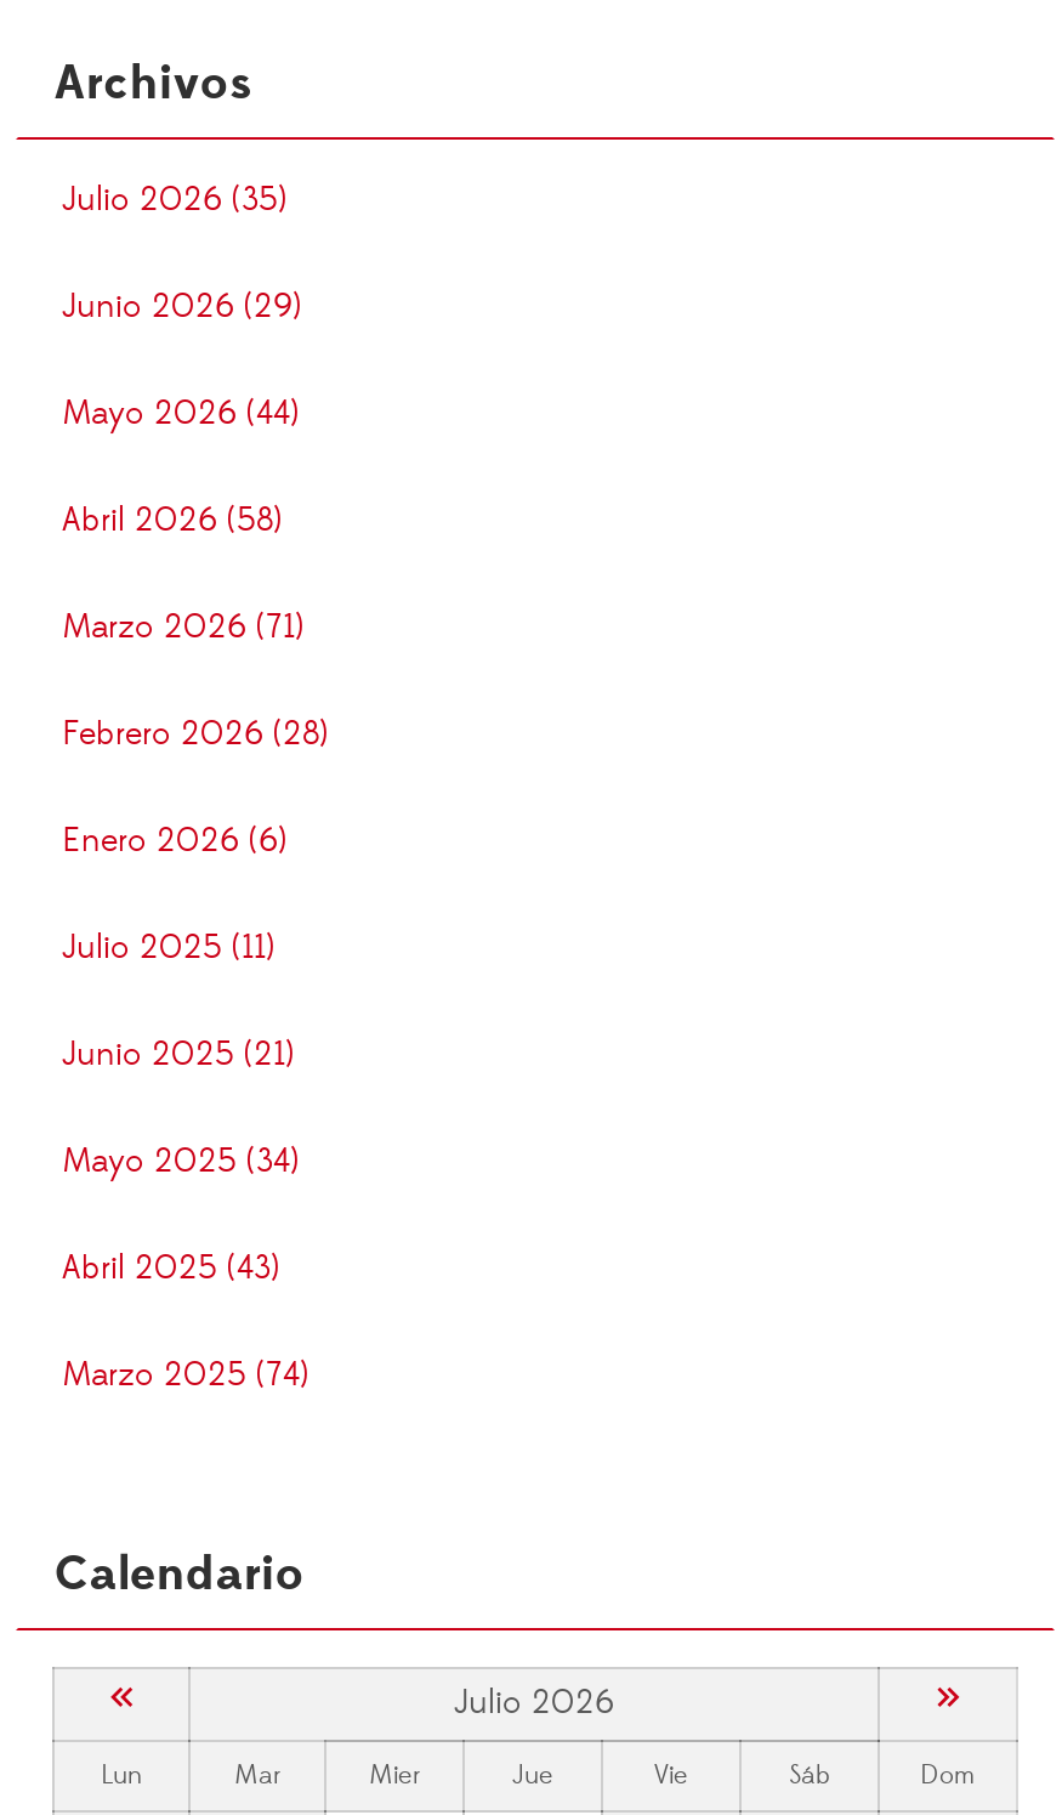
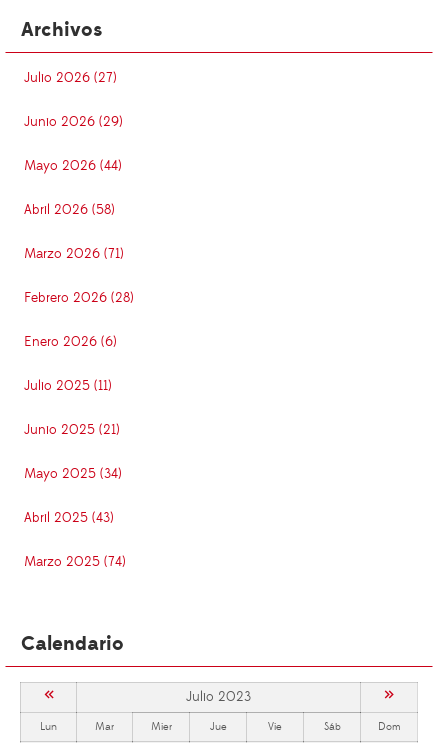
- Julio 2026 (35)
+ Julio 2026 (27)

- Julio 2026
+ Julio 2023
